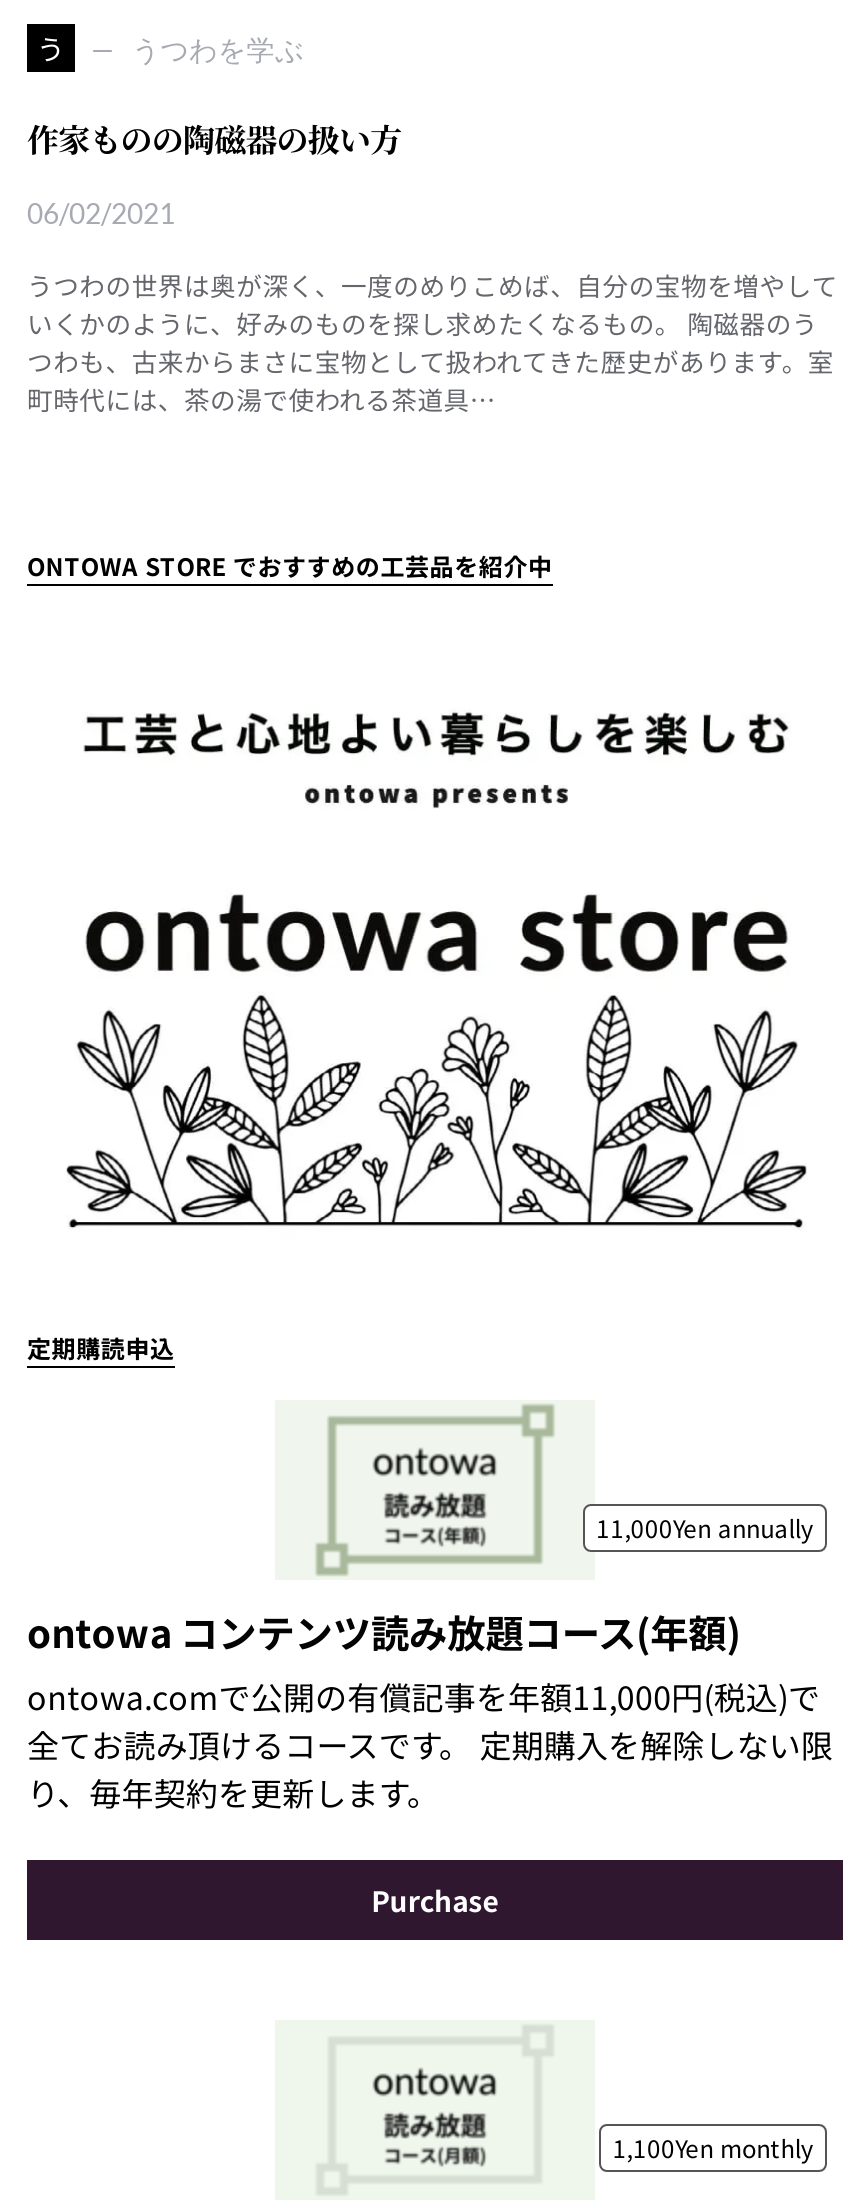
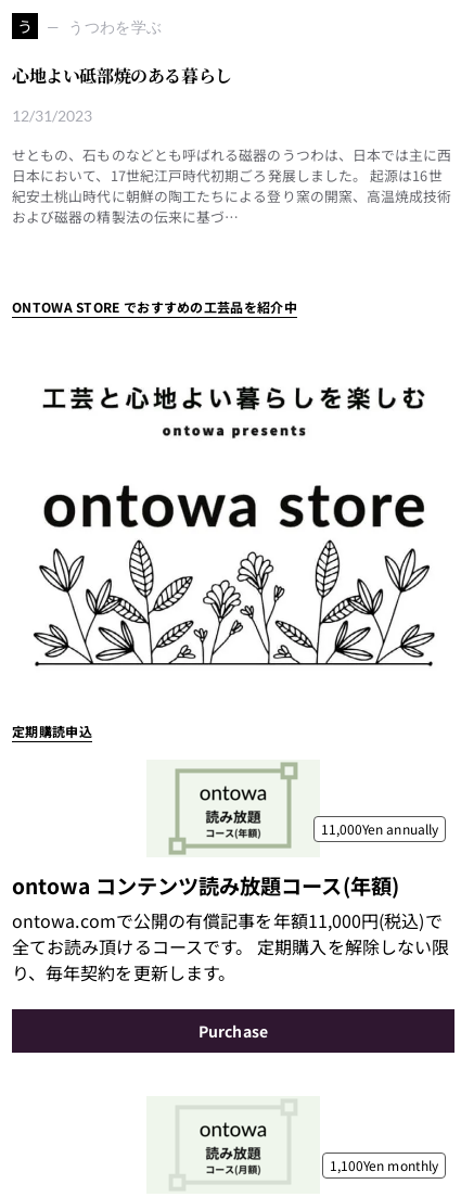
- 作家ものの陶磁器の扱い方
+ 心地よい砥部焼のある暮らし

- 06/02/2021
+ 12/31/2023

- うつわの世界は奥が深く、一度のめりこめば、自分の宝物を増やして
- いくかのように、好みのものを探し求めたくなるもの。 陶磁器のう
- つわも、古来からまさに宝物として扱われてきた歴史があります。室
- 町時代には、茶の湯で使われる茶道具…
+ せともの、石ものなどとも呼ばれる磁器のうつわは、日本では主に西
+ 日本において、17世紀江戸時代初期ごろ発展しました。 起源は16世
+ 紀安土桃山時代に朝鮮の陶工たちによる登り窯の開窯、高温焼成技術
+ および磁器の精製法の伝来に基づ…
